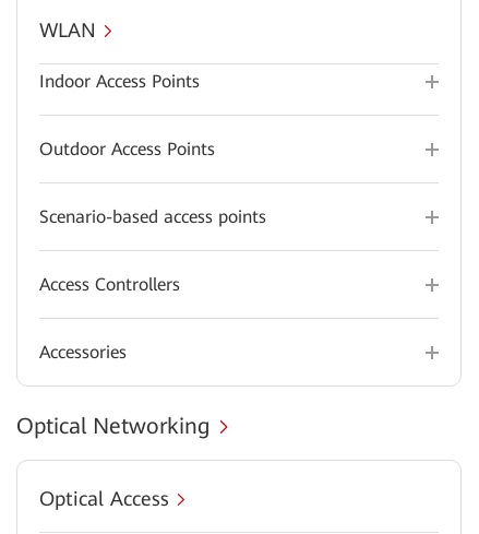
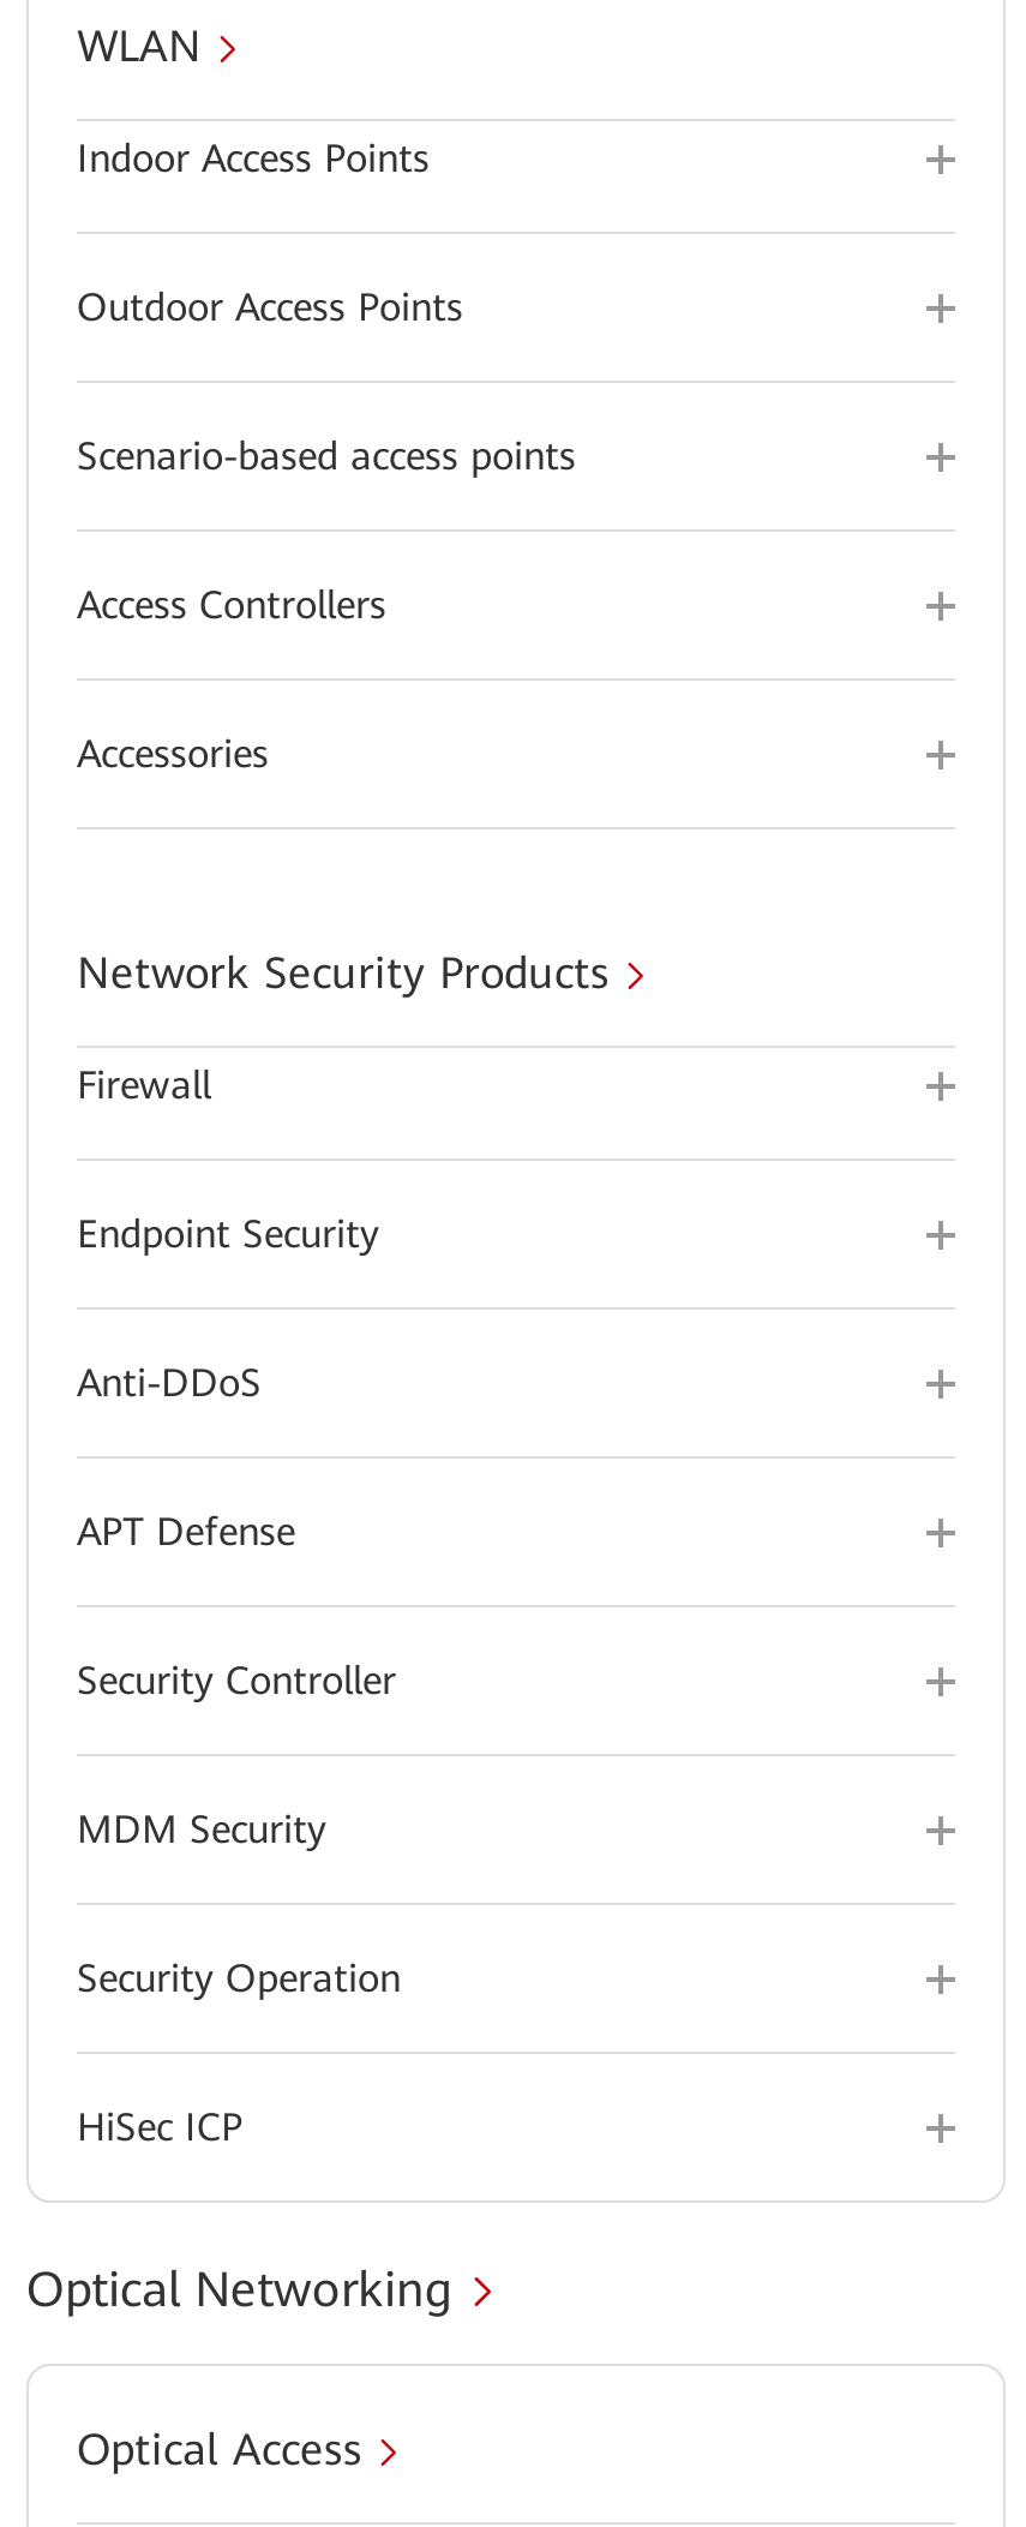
+ Network Security Products
+ Firewall
+ Endpoint Security
+ Anti-DDoS
+ APT Defense
+ Security Controller
+ MDM Security
+ Security Operation
+ HiSec ICP
